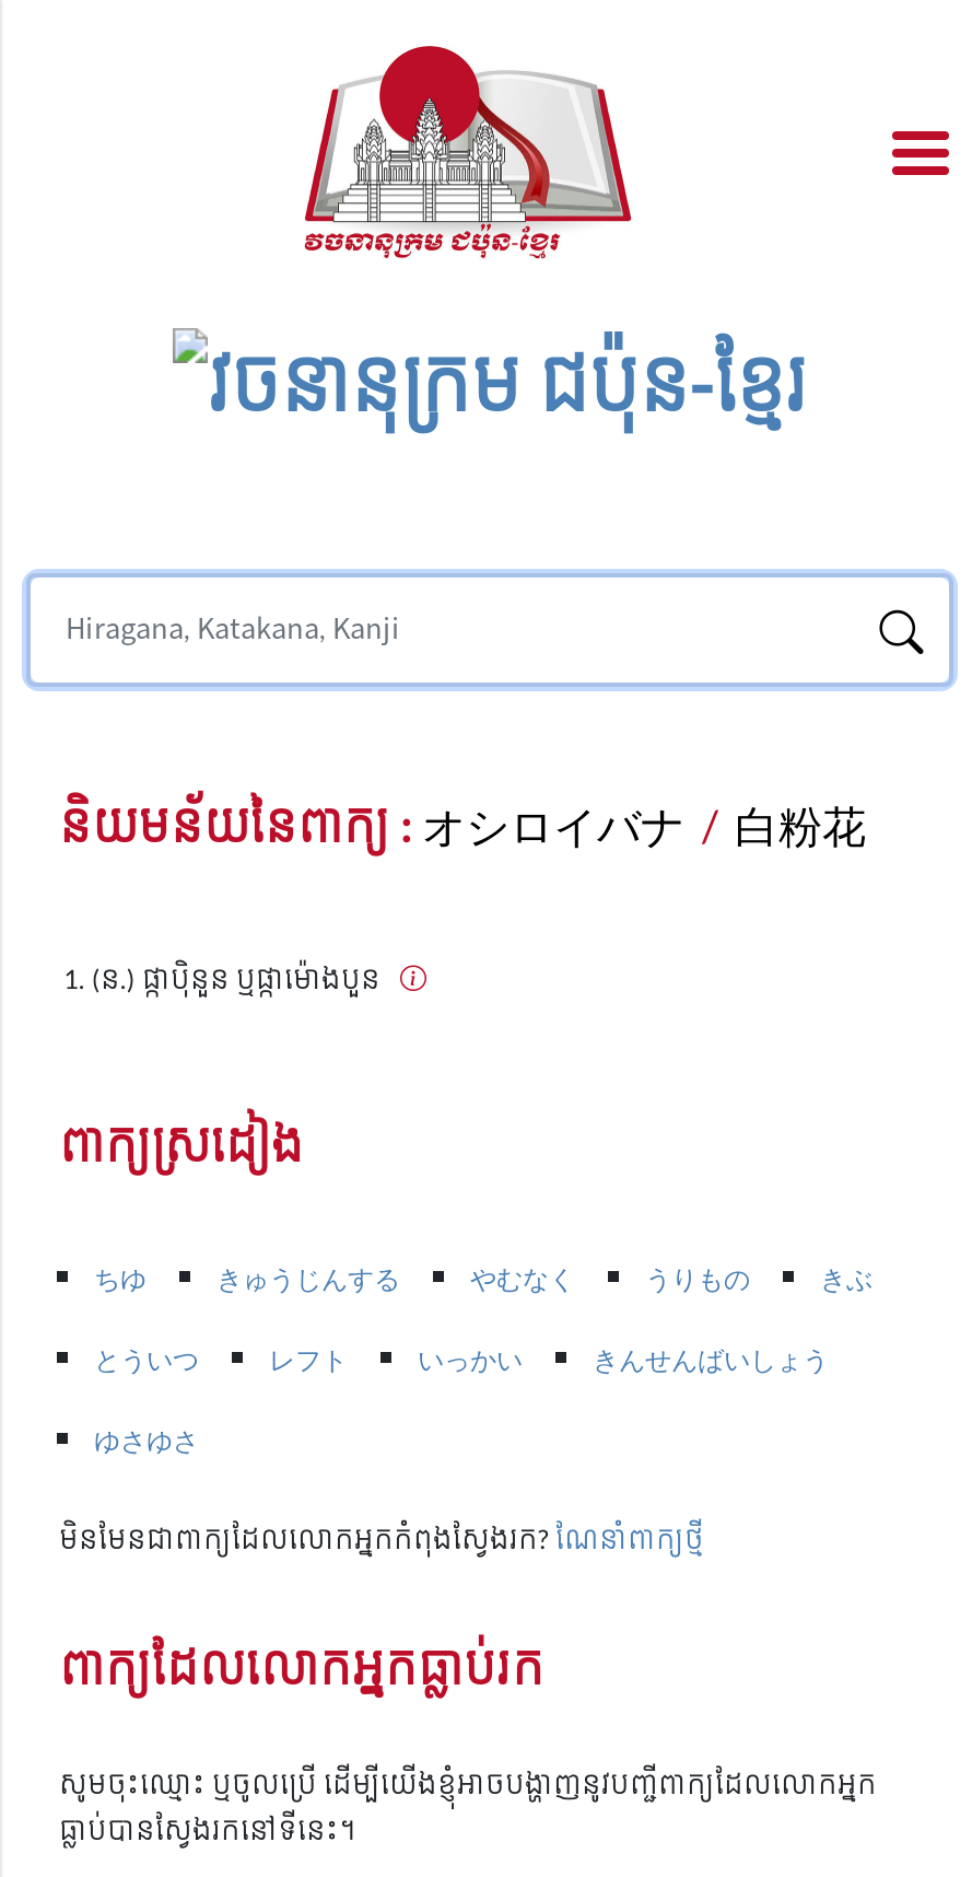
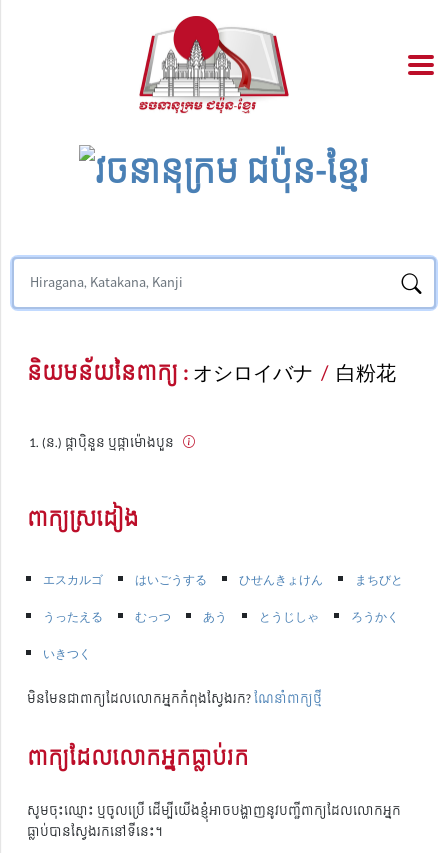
- ちゆ
- きゅうじんする
- やむなく
- うりもの
- きぶ
+ エスカルゴ
+ はいごうする
+ ひせんきょけん
+ まちびと

- とういつ
- レフト
- いっかい
- きんせんばいしょう
+ うったえる
+ むっつ
+ あう
+ とうじしゃ
+ ろうかく

- ゆさゆさ
+ いきつく
